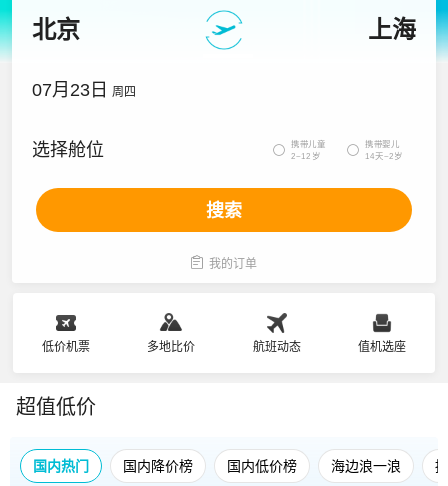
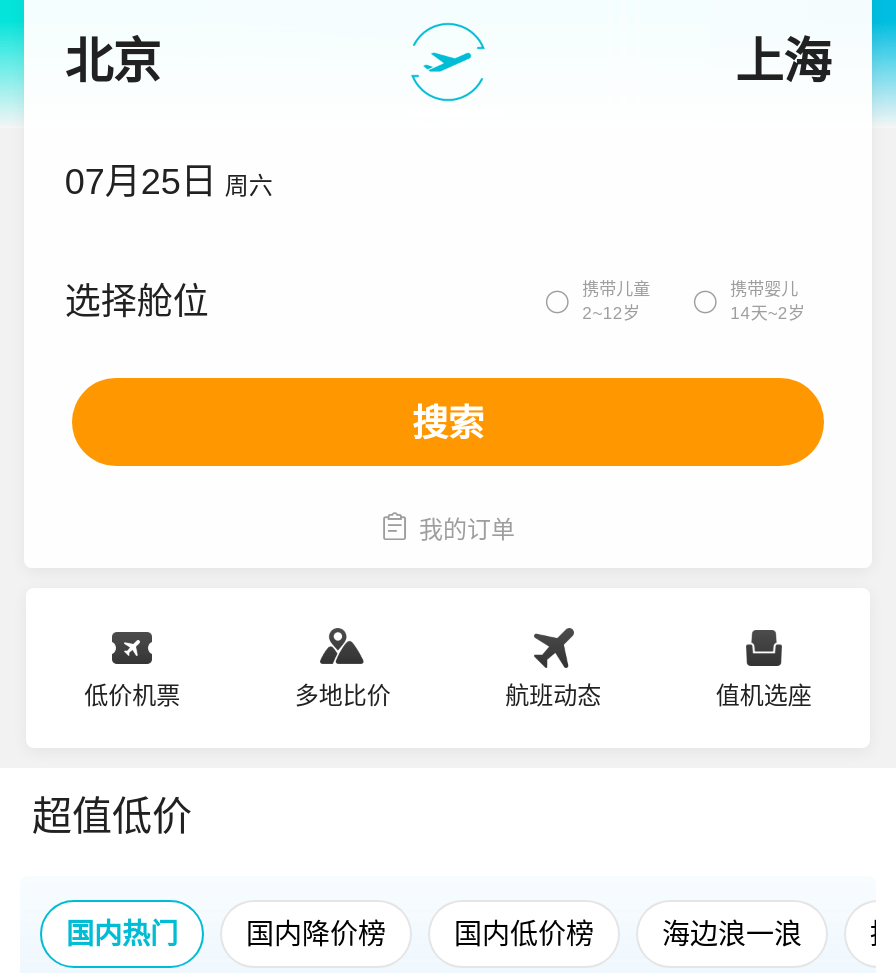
- 07月23日 周四
+ 07月25日 周六
